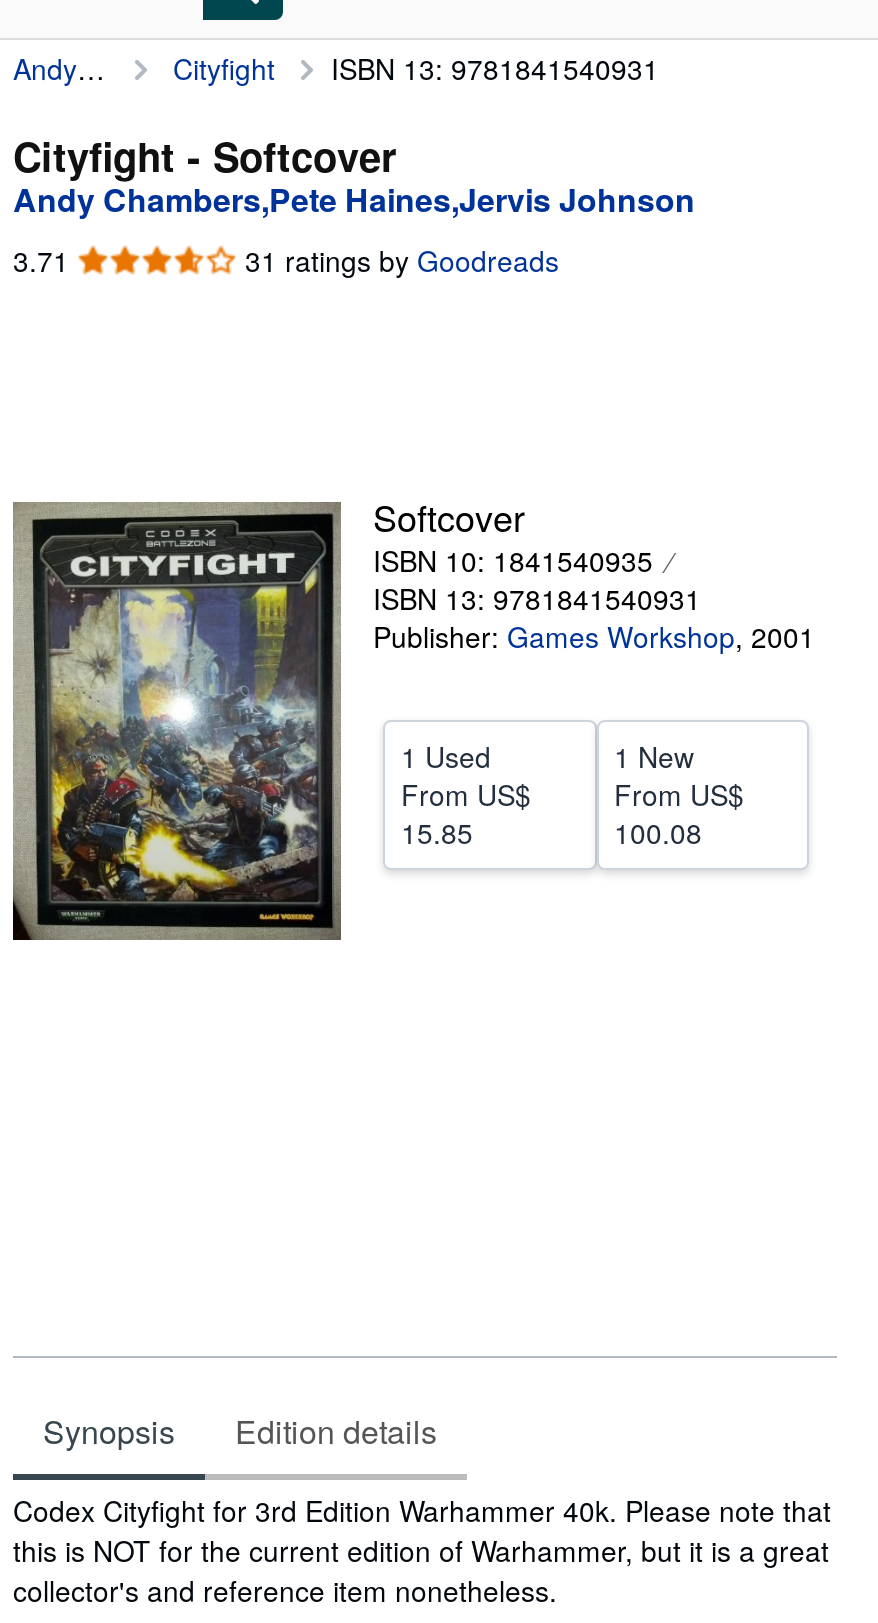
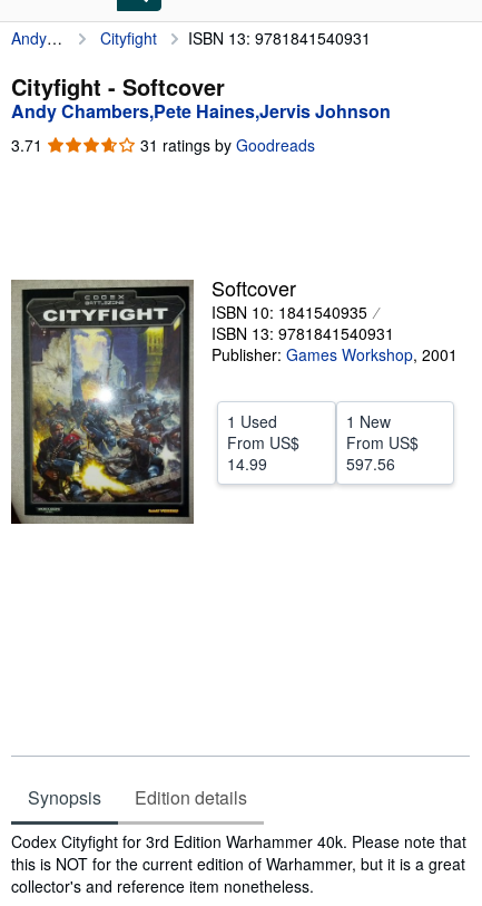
- 15.85
+ 14.99

- 100.08
+ 597.56
